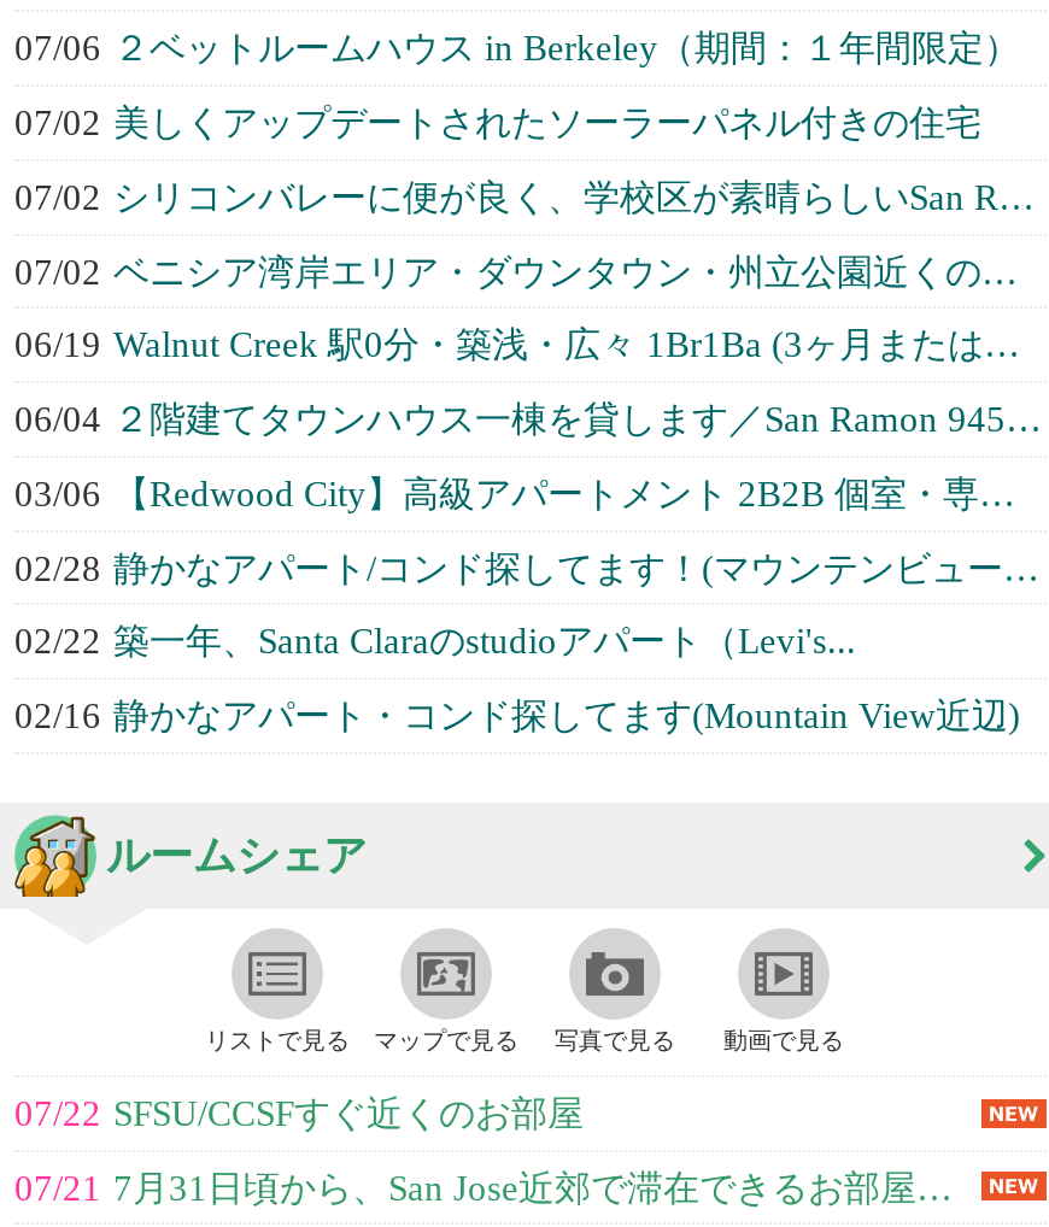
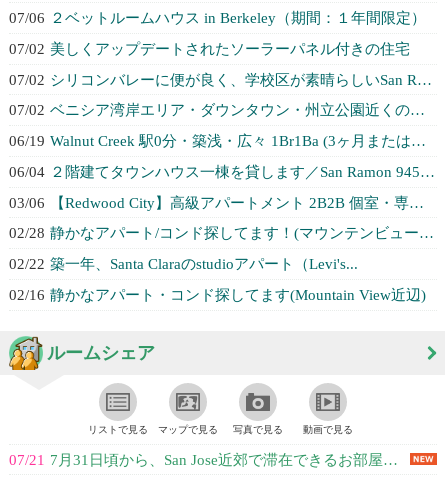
- 07/22 SFSU/CCSFすぐ近くのお部屋
